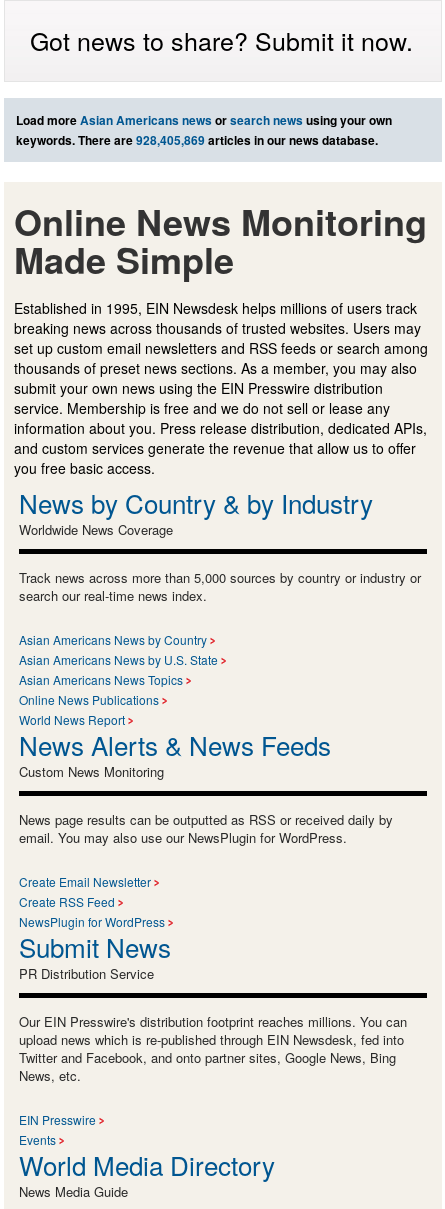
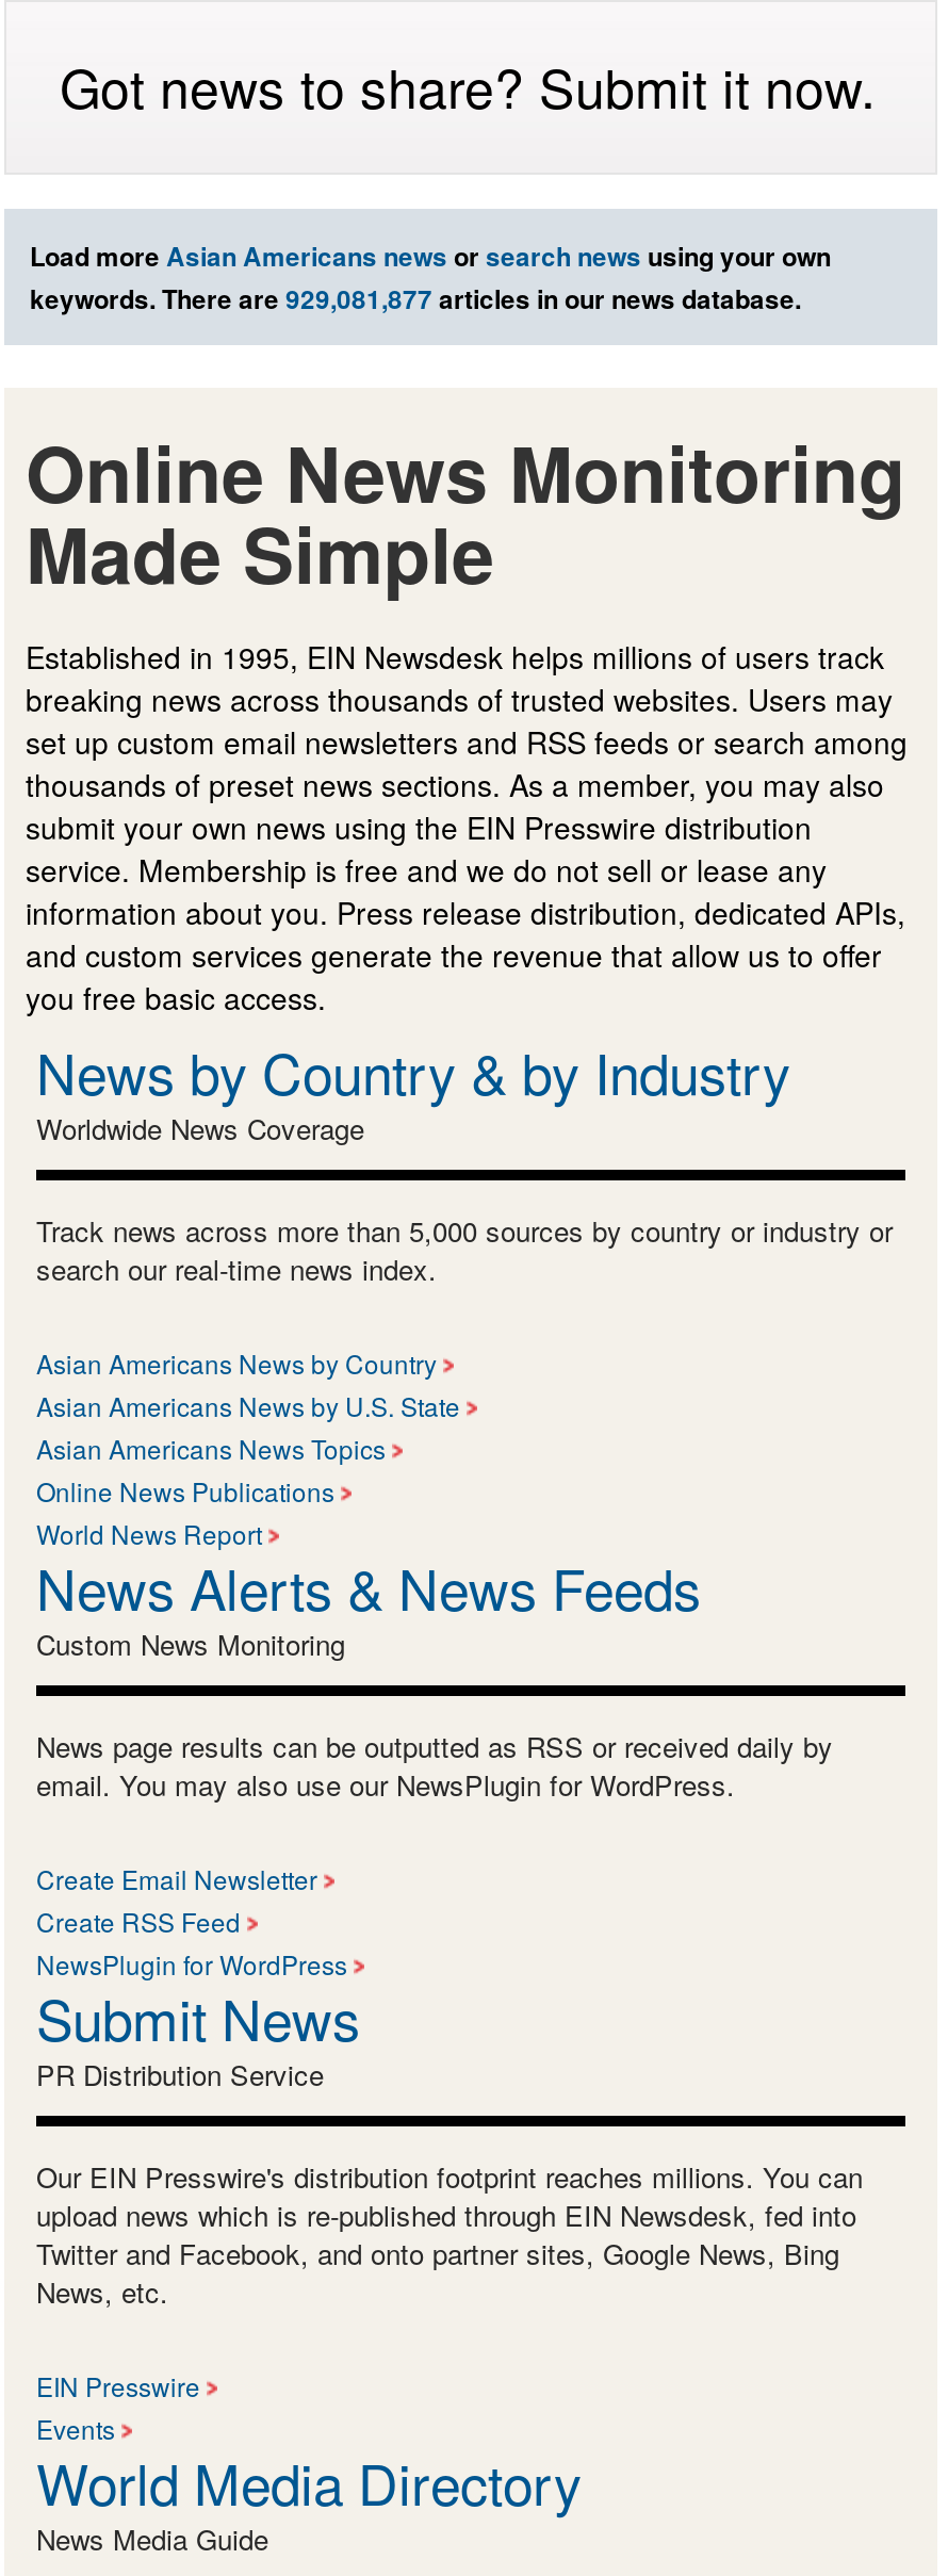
- keywords. There are 928,405,869 articles in our news database.
+ keywords. There are 929,081,877 articles in our news database.
